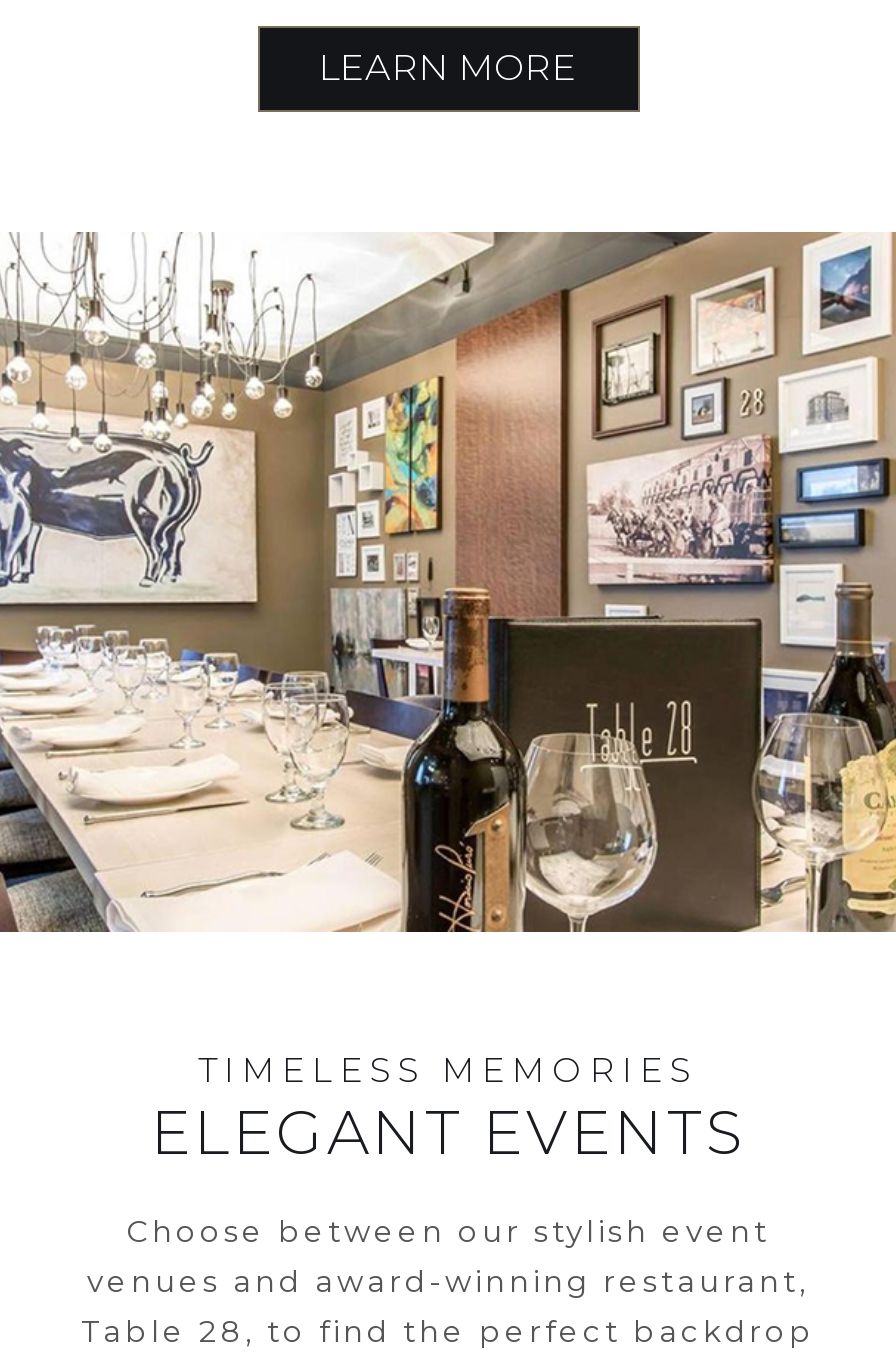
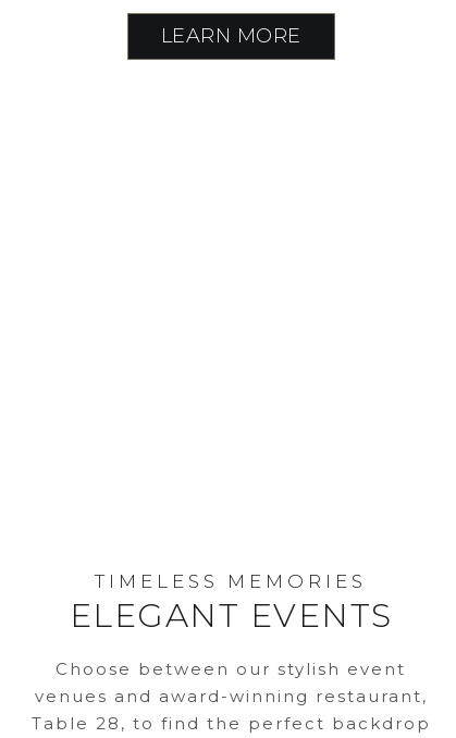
- [image]
